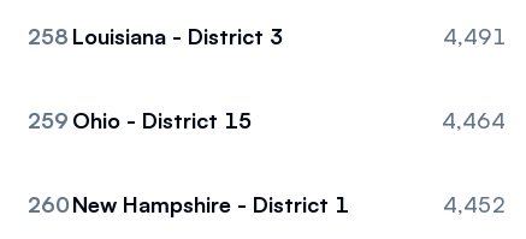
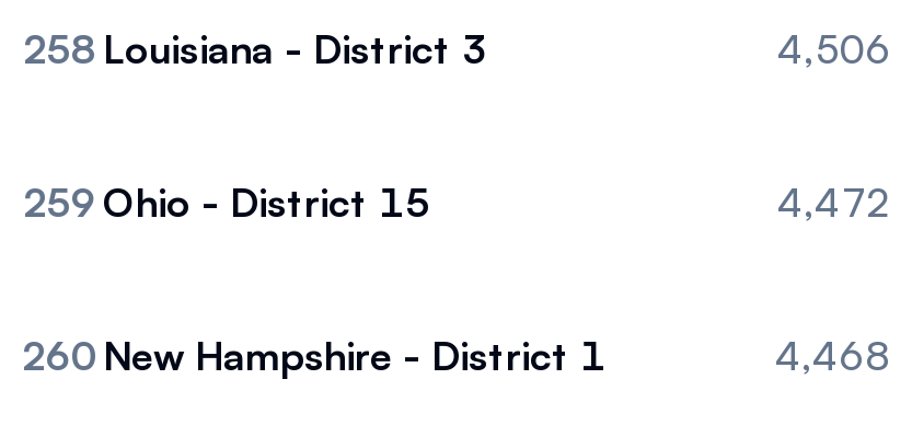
- 4,491
+ 4,506

- 4,464
+ 4,472

- 4,452
+ 4,468
